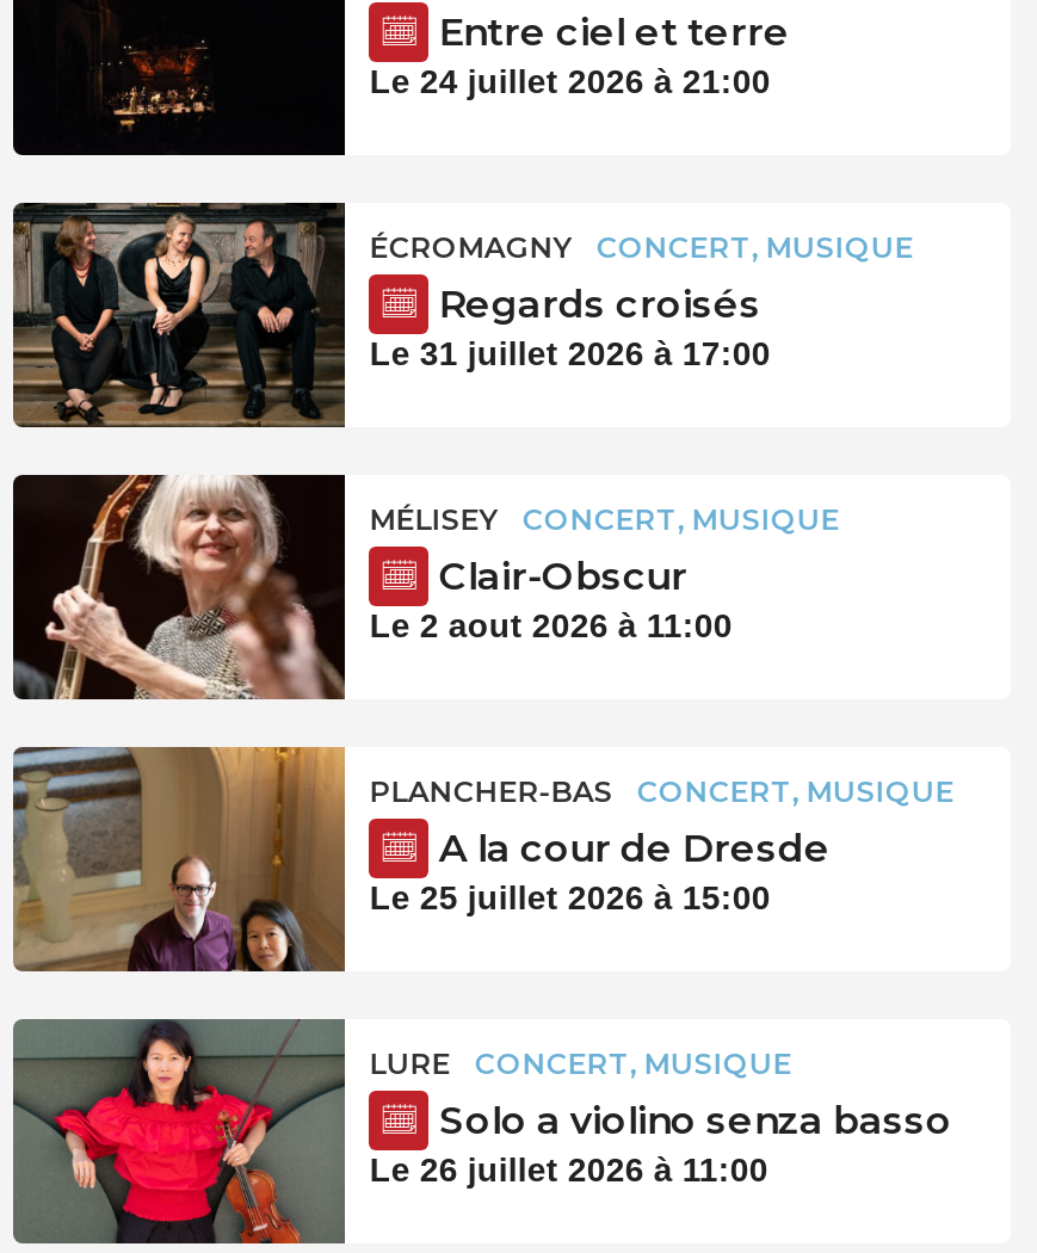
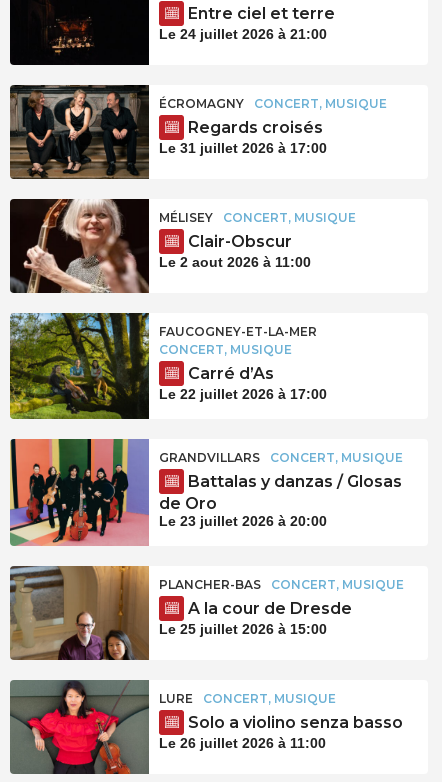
+ [image]
+ FAUCOGNEY-ET-LA-MER
+ CONCERT, MUSIQUE
+ Carré d’As
+ Le 22 juillet 2026 à 17:00

+ [image]
+ GRANDVILLARS
+ CONCERT, MUSIQUE
+ Battalas y danzas / Glosas
+ de Oro
+ Le 23 juillet 2026 à 20:00
